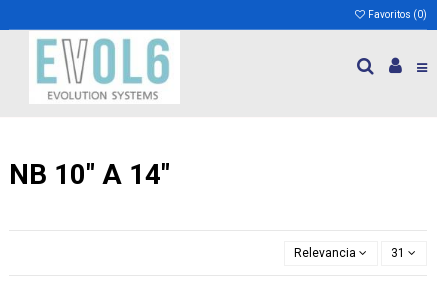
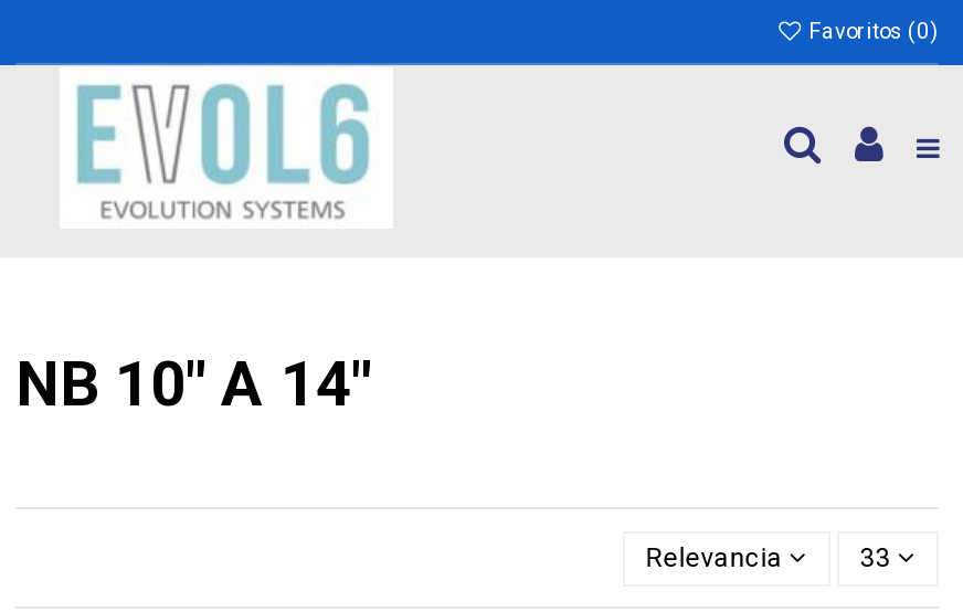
- 31
+ 33
